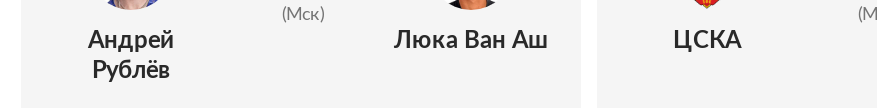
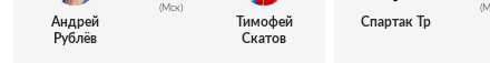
- Люка Ван Аш
+ Тимофей
+ Скатов

- ЦСКА
+ Спартак Тр
